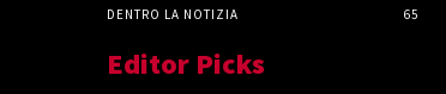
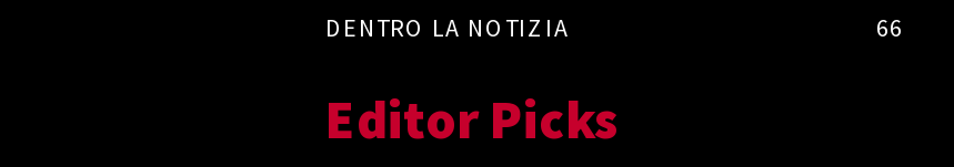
- 65
+ 66
